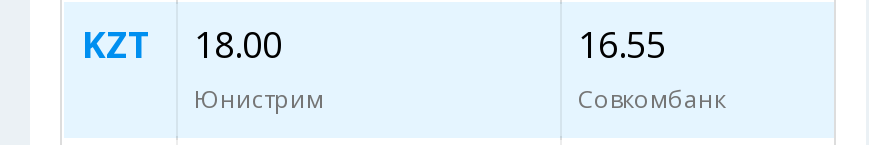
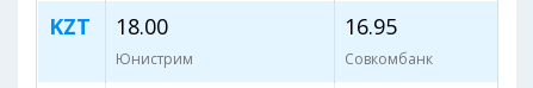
- 16.55
+ 16.95
